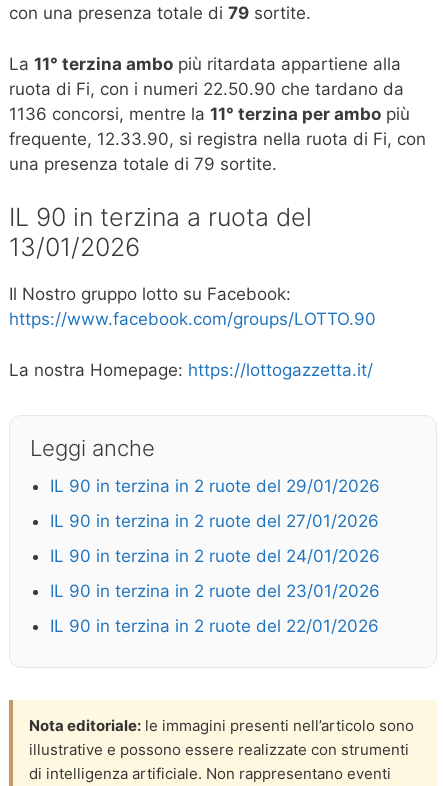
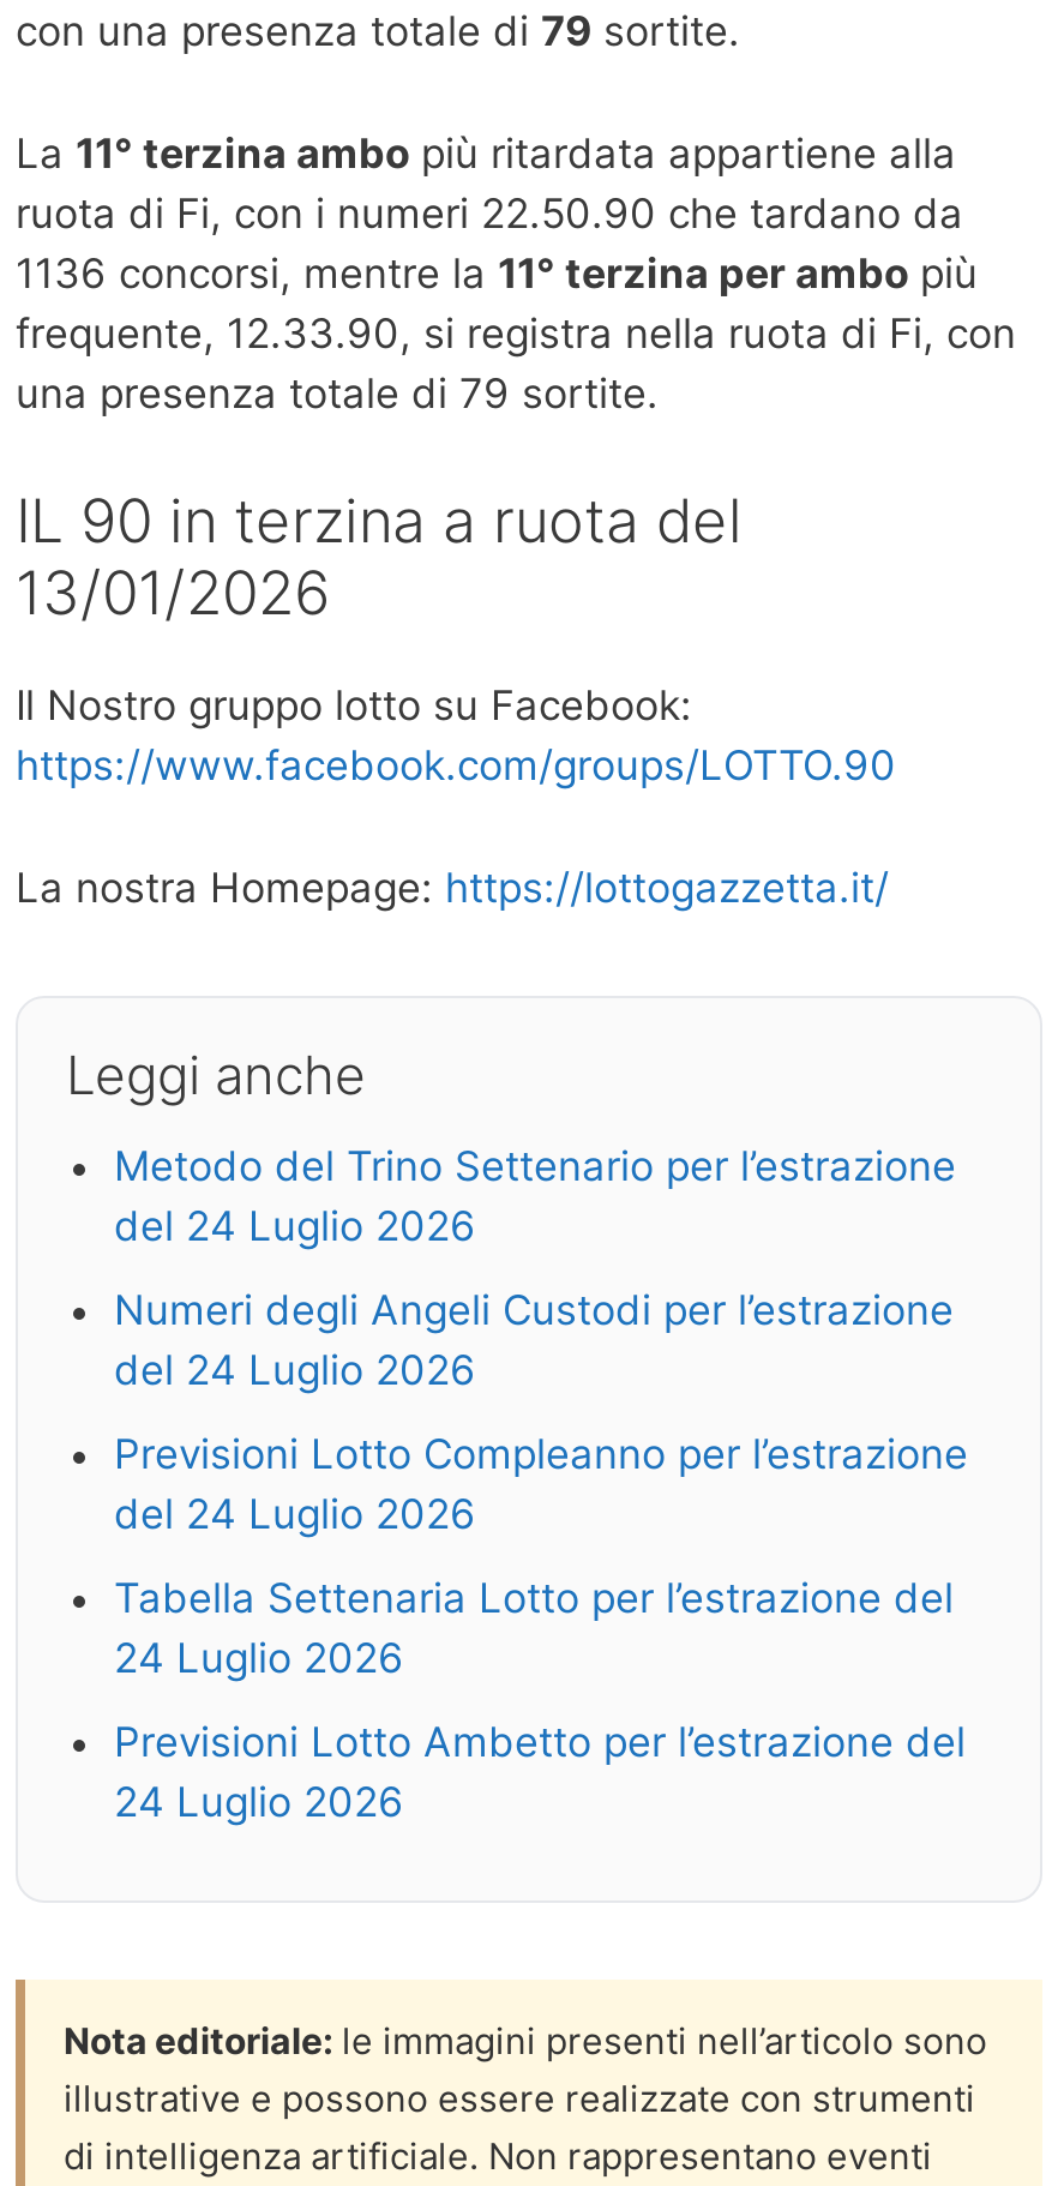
- IL 90 in terzina in 2 ruote del 29/01/2026
+ Metodo del Trino Settenario per l’estrazione
+ del 24 Luglio 2026

- IL 90 in terzina in 2 ruote del 27/01/2026
+ Numeri degli Angeli Custodi per l’estrazione
+ del 24 Luglio 2026

- IL 90 in terzina in 2 ruote del 24/01/2026
+ Previsioni Lotto Compleanno per l’estrazione
+ del 24 Luglio 2026

- IL 90 in terzina in 2 ruote del 23/01/2026
+ Tabella Settenaria Lotto per l’estrazione del
+ 24 Luglio 2026

- IL 90 in terzina in 2 ruote del 22/01/2026
+ Previsioni Lotto Ambetto per l’estrazione del
+ 24 Luglio 2026
